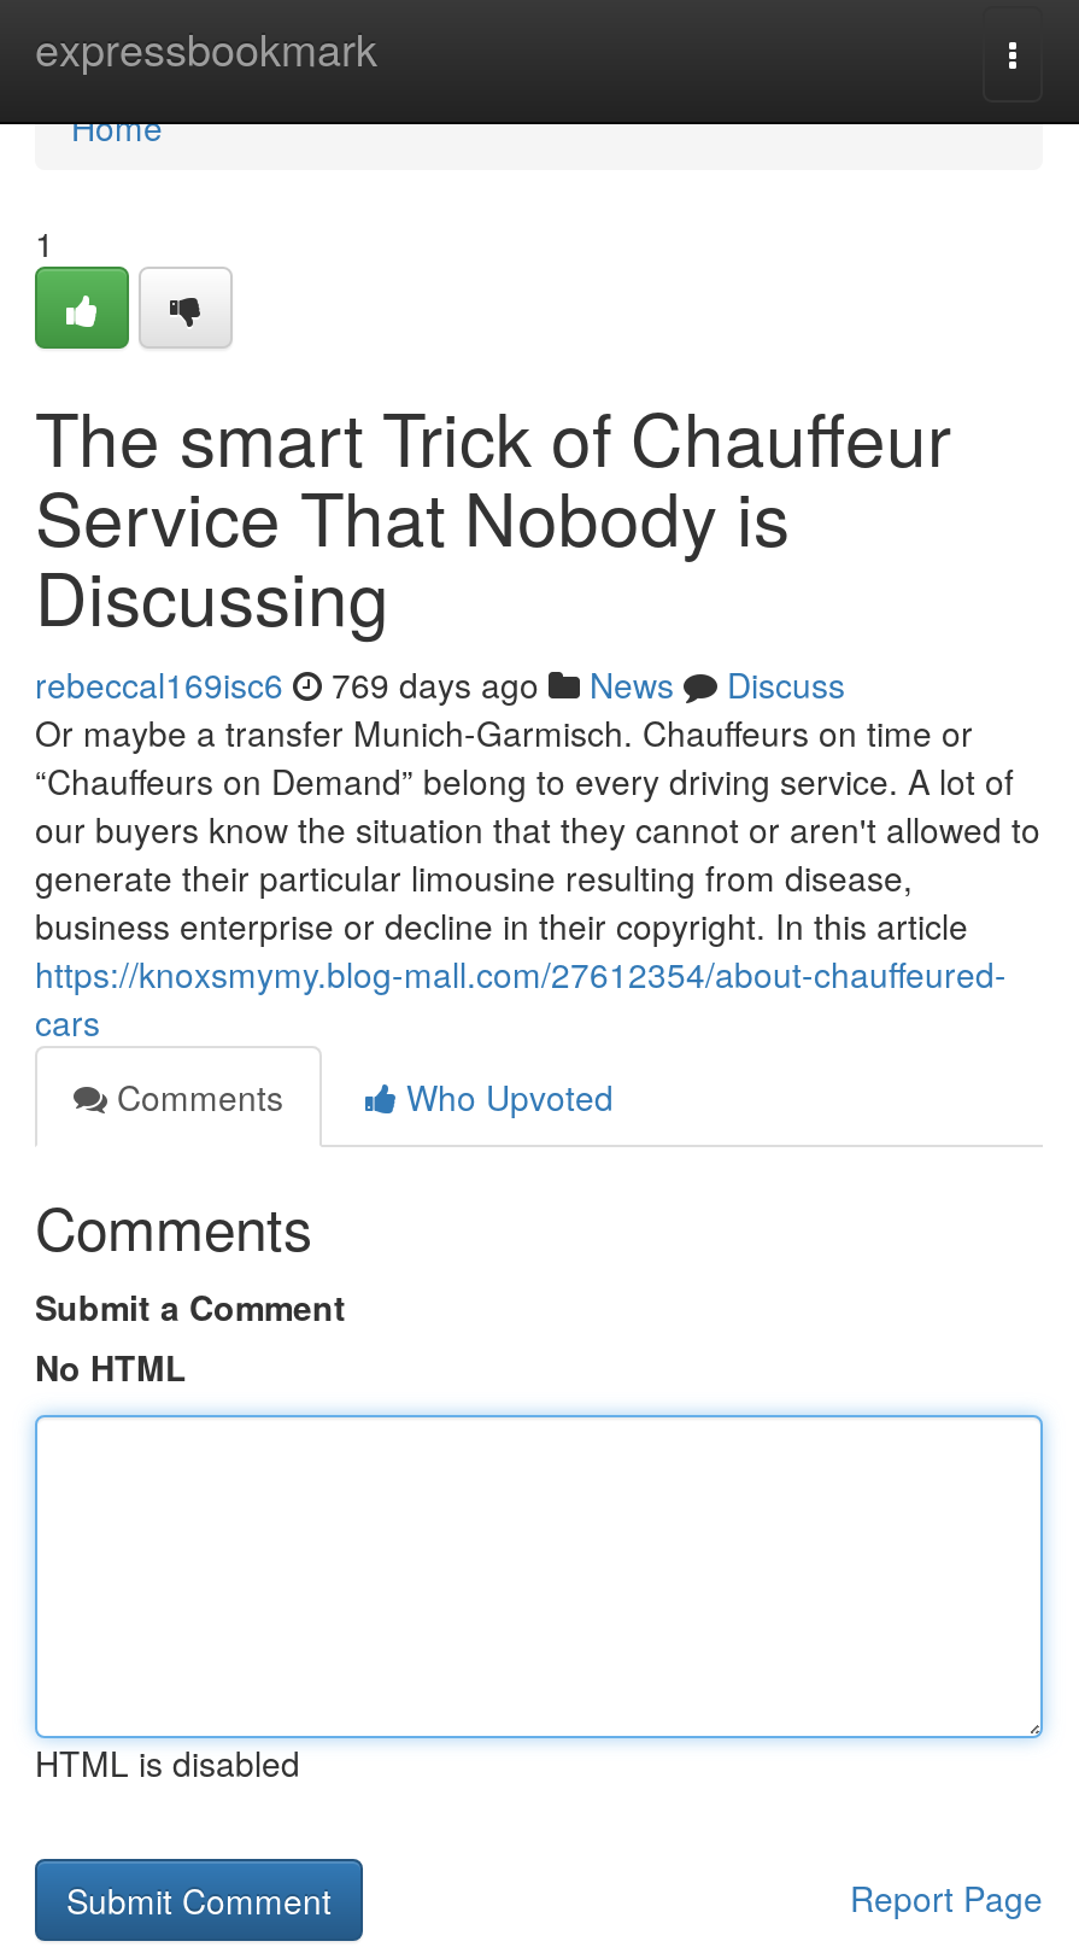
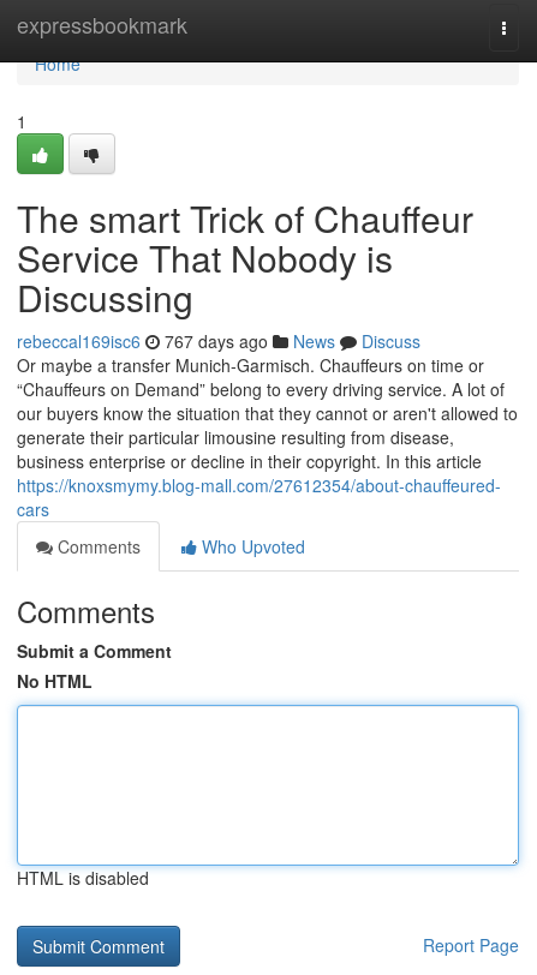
- rebeccal169isc6 769 days ago News Discuss
+ rebeccal169isc6 767 days ago News Discuss
